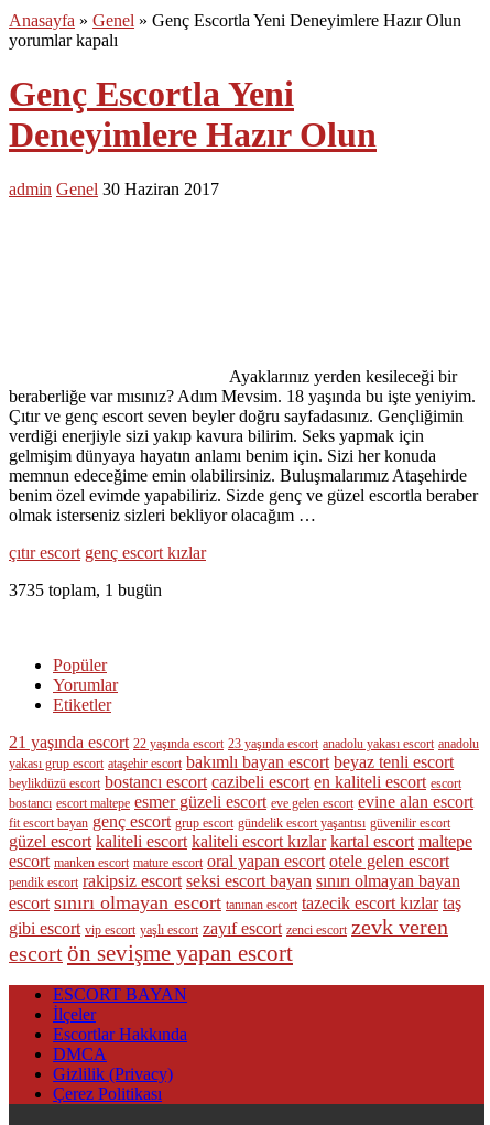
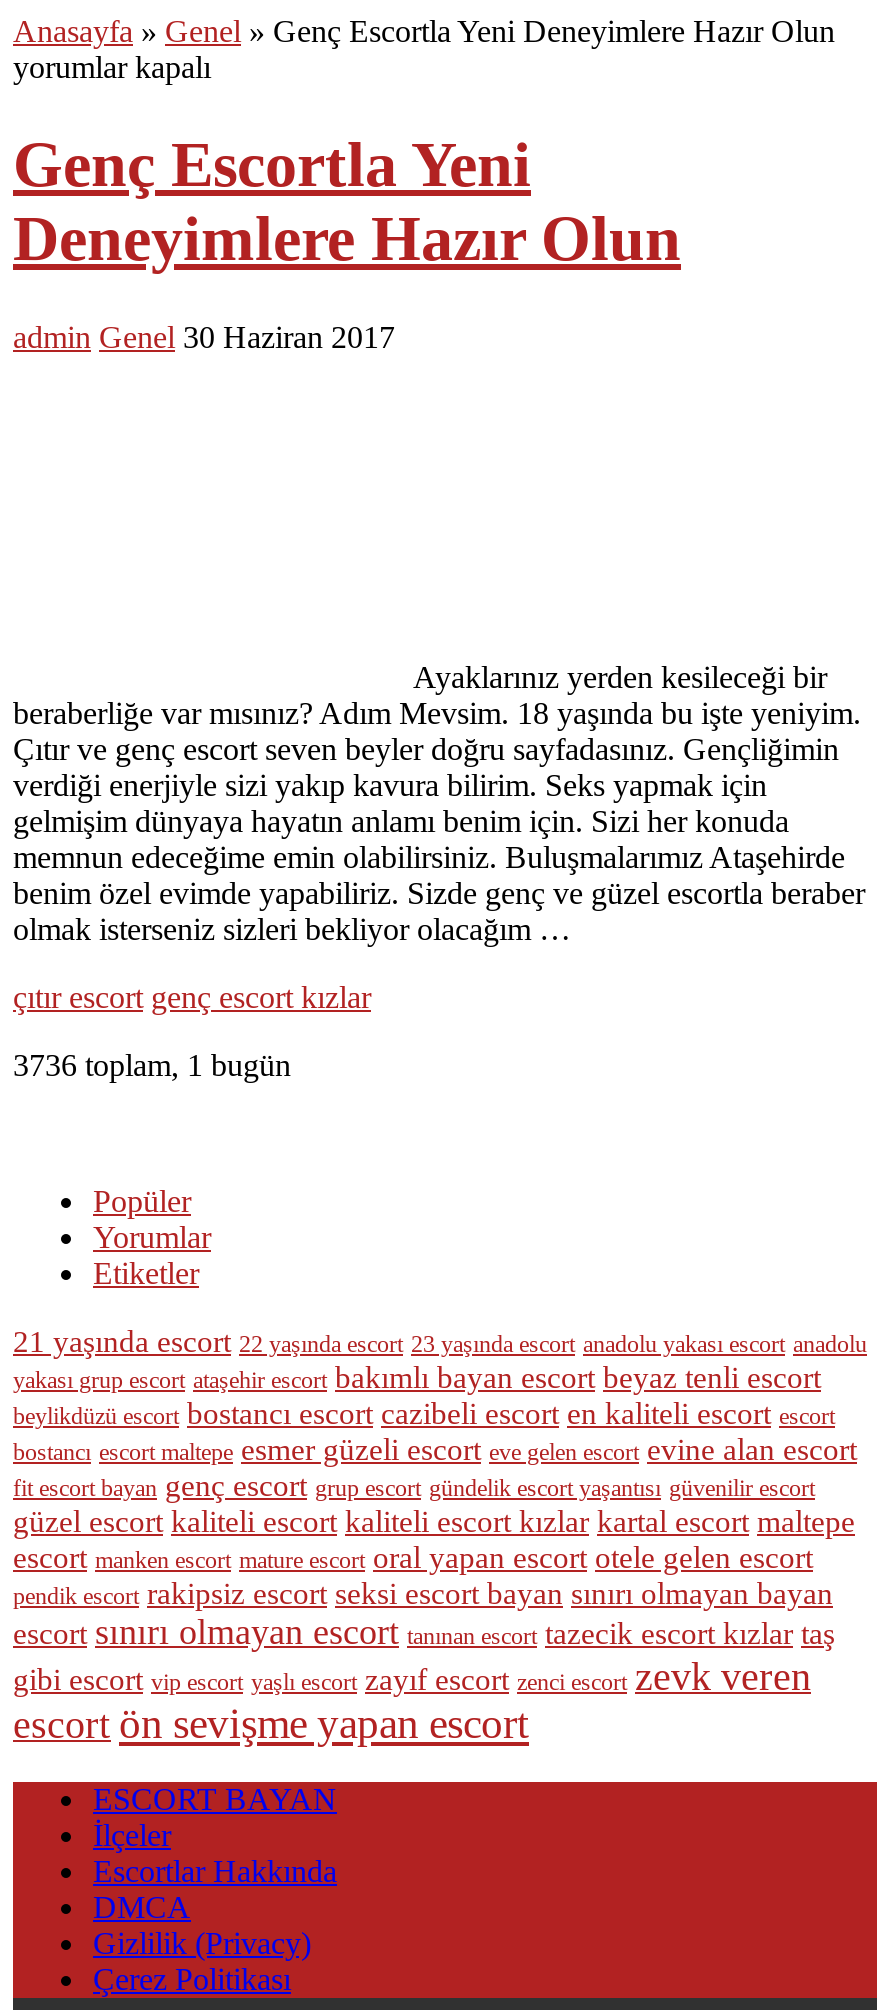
- 3735 toplam, 1 bugün
+ 3736 toplam, 1 bugün
